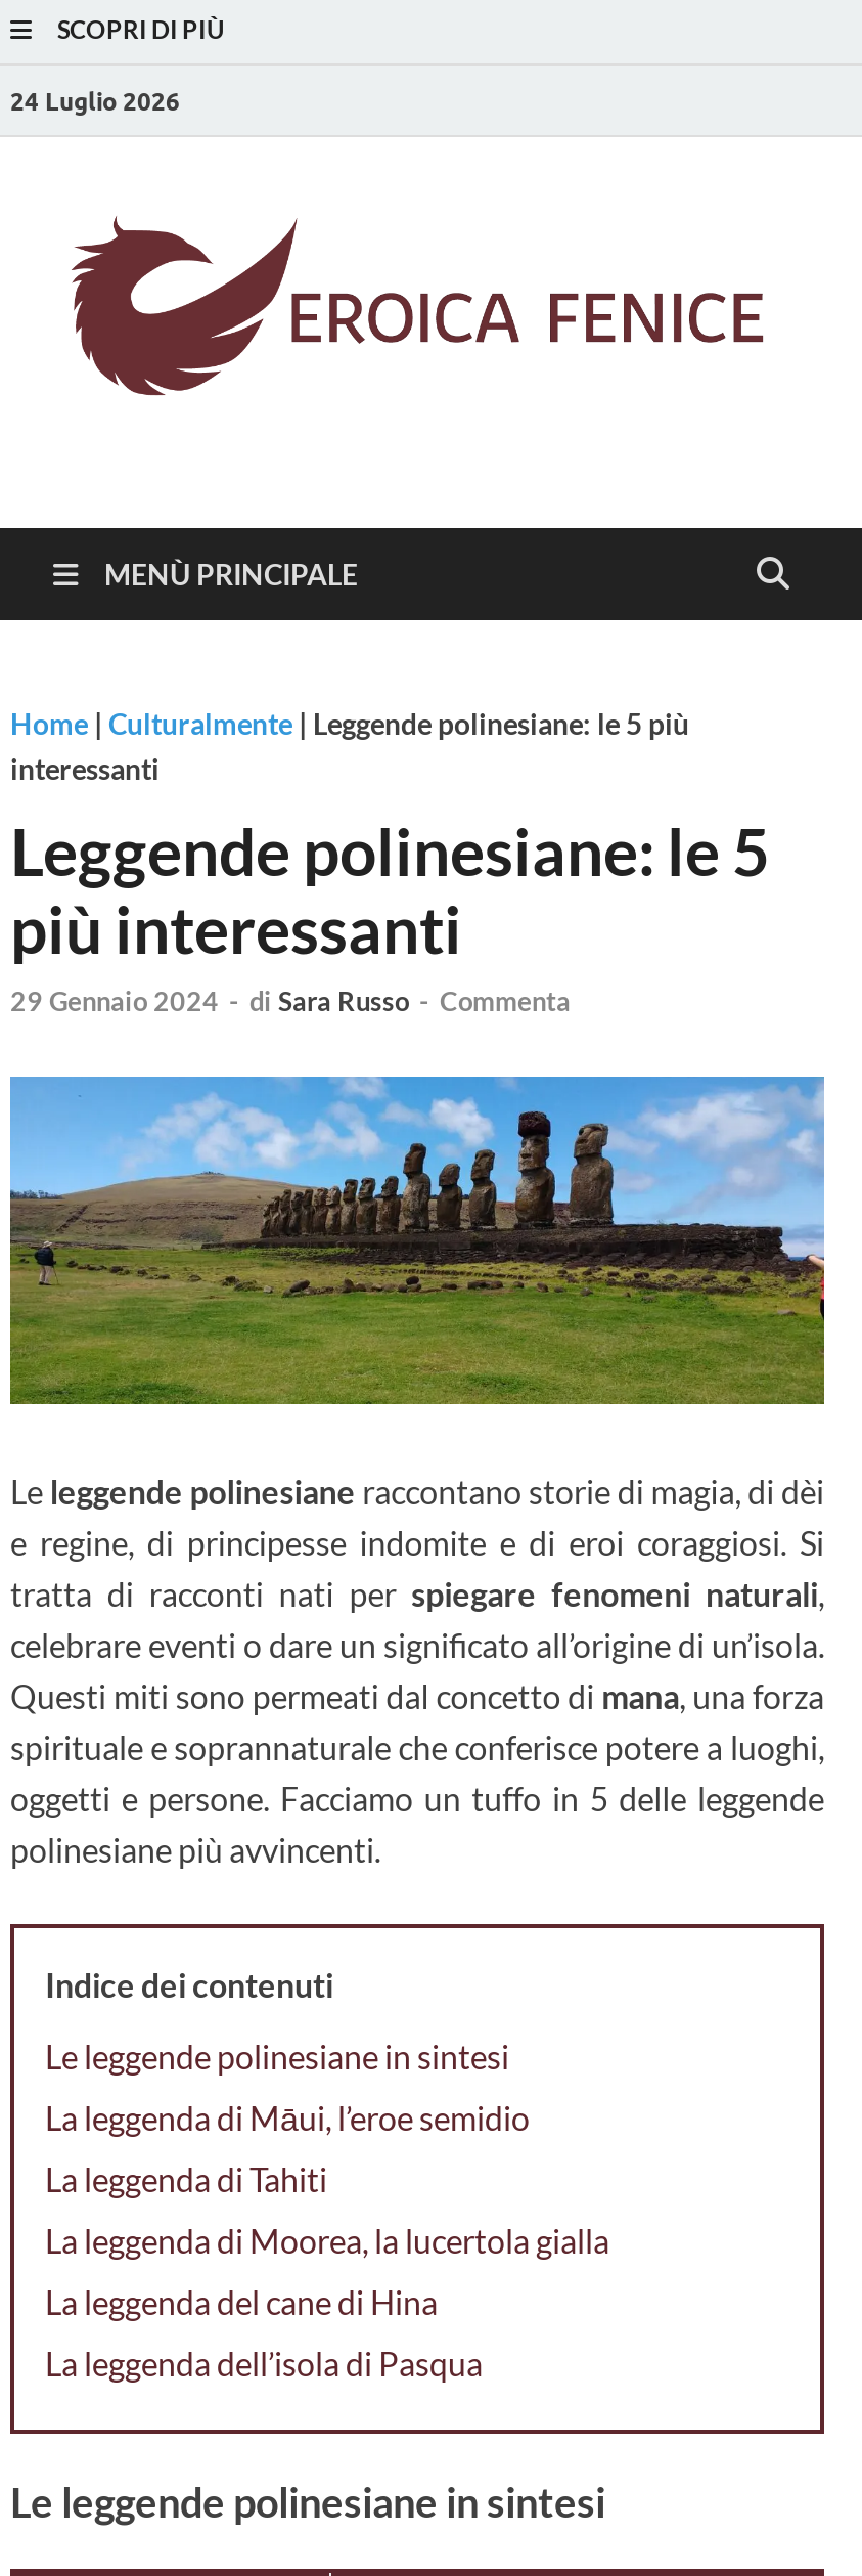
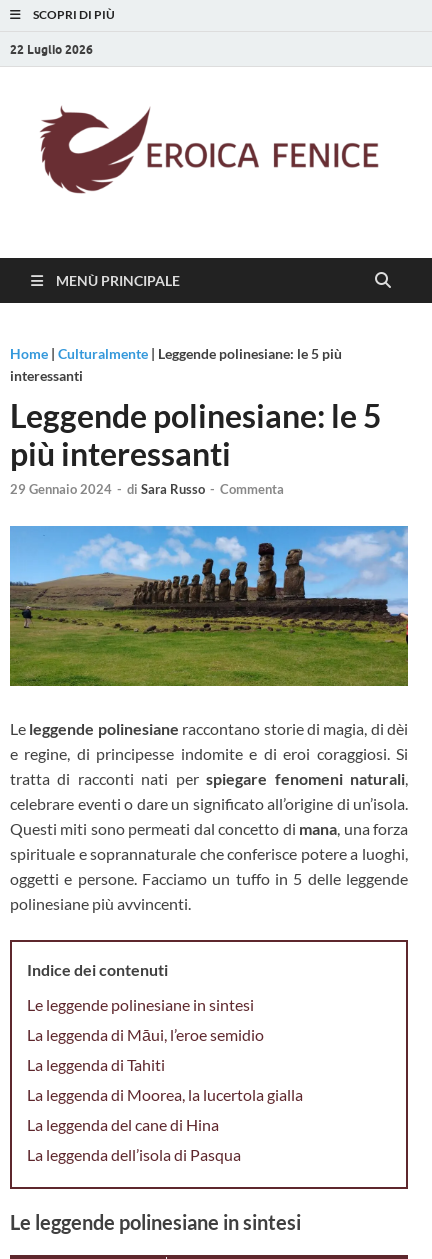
- 24 Luglio 2026
+ 22 Luglio 2026
